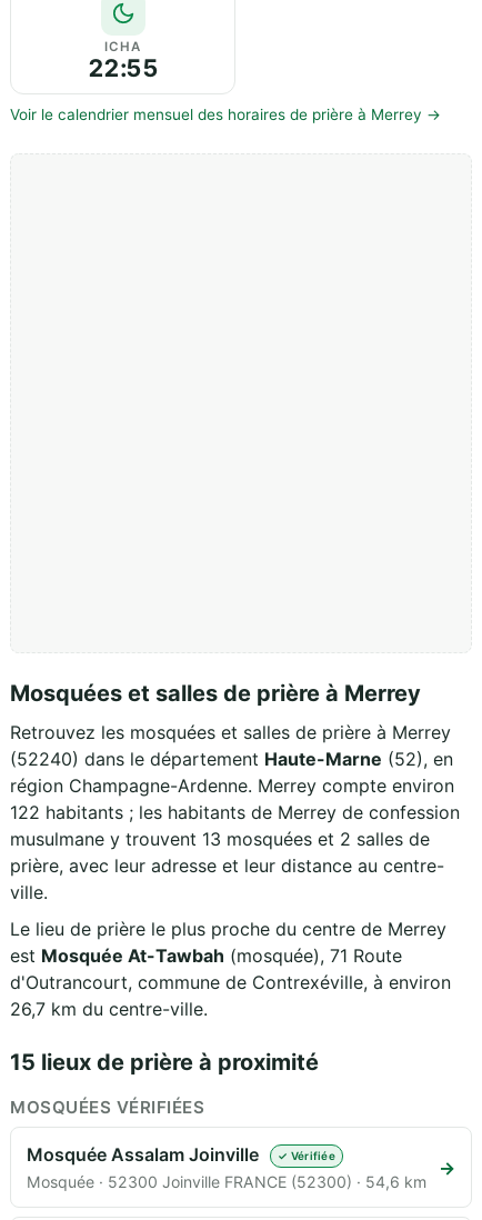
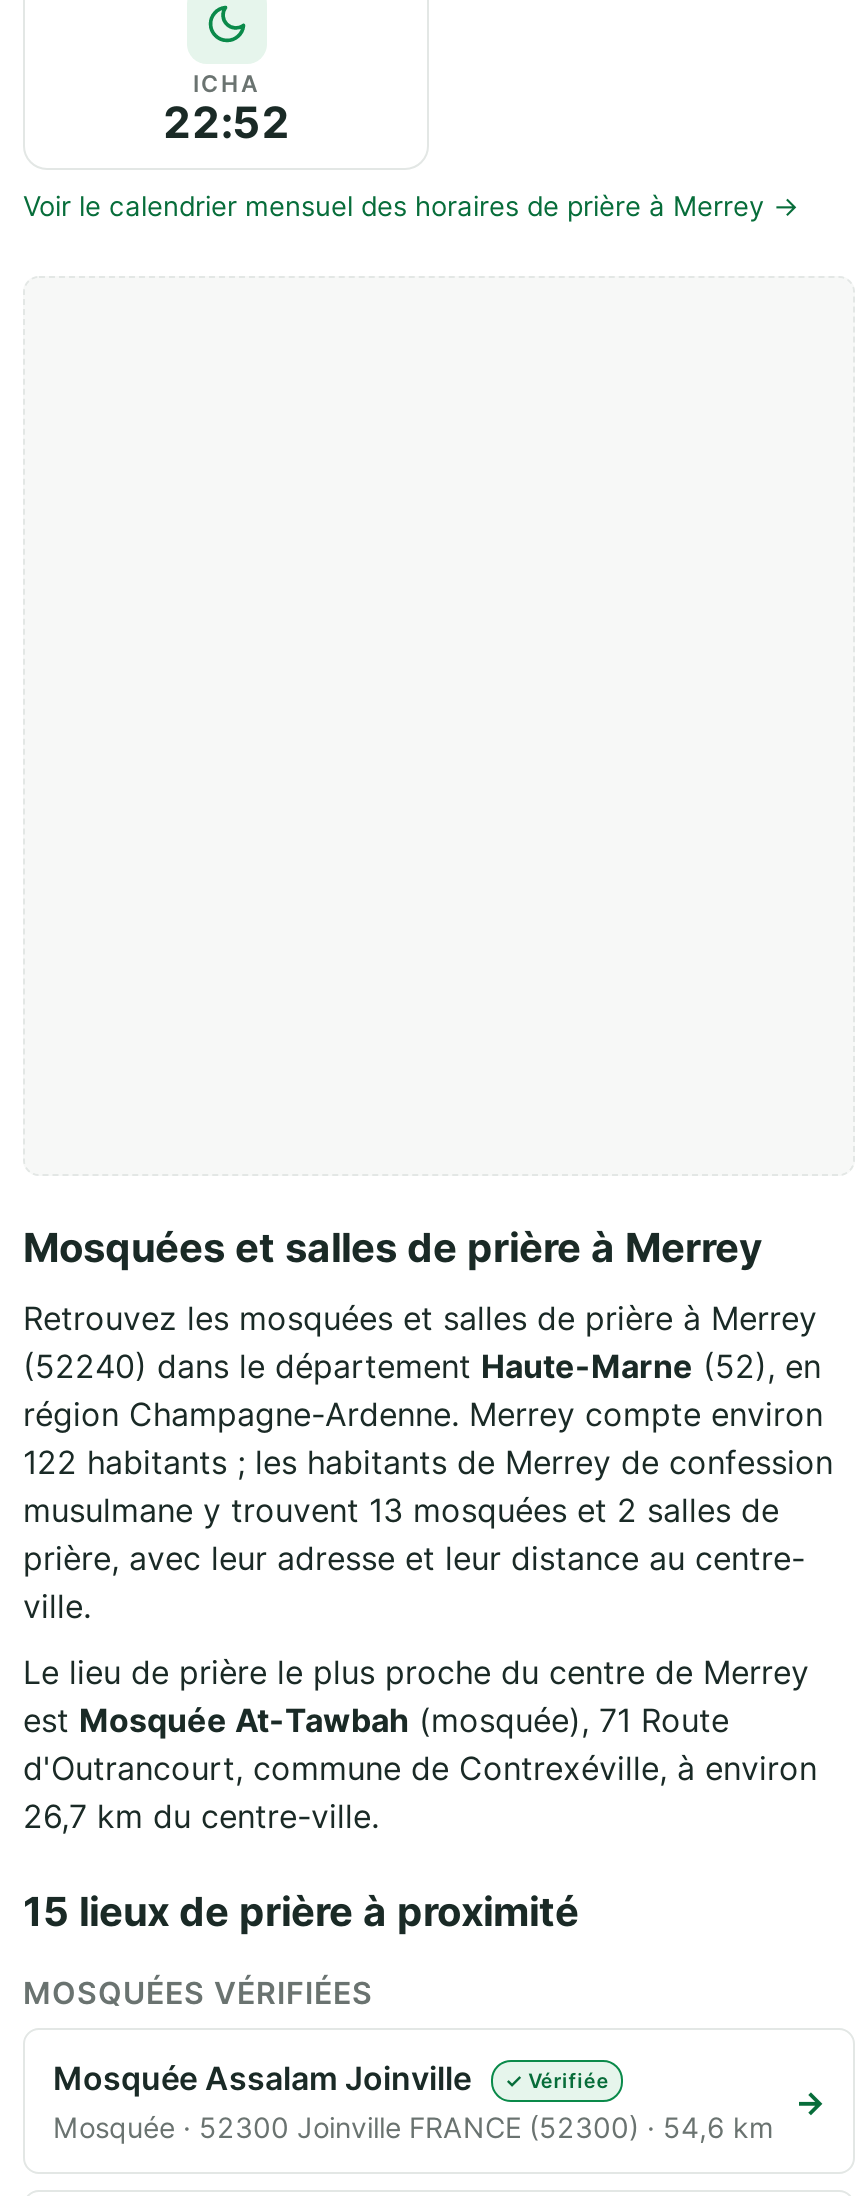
- 22:55
+ 22:52
